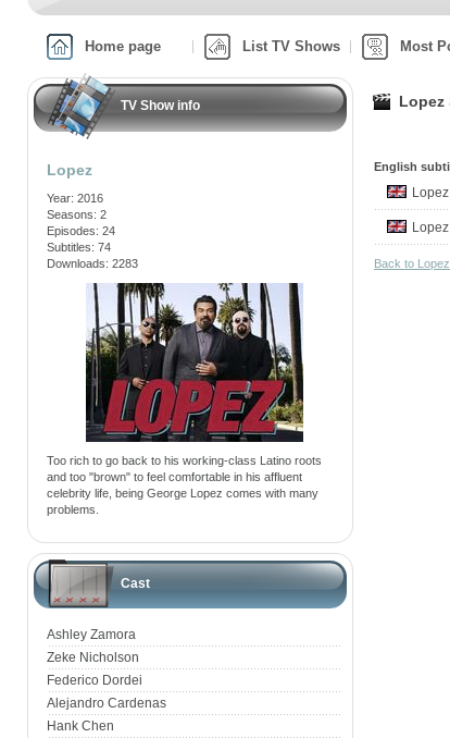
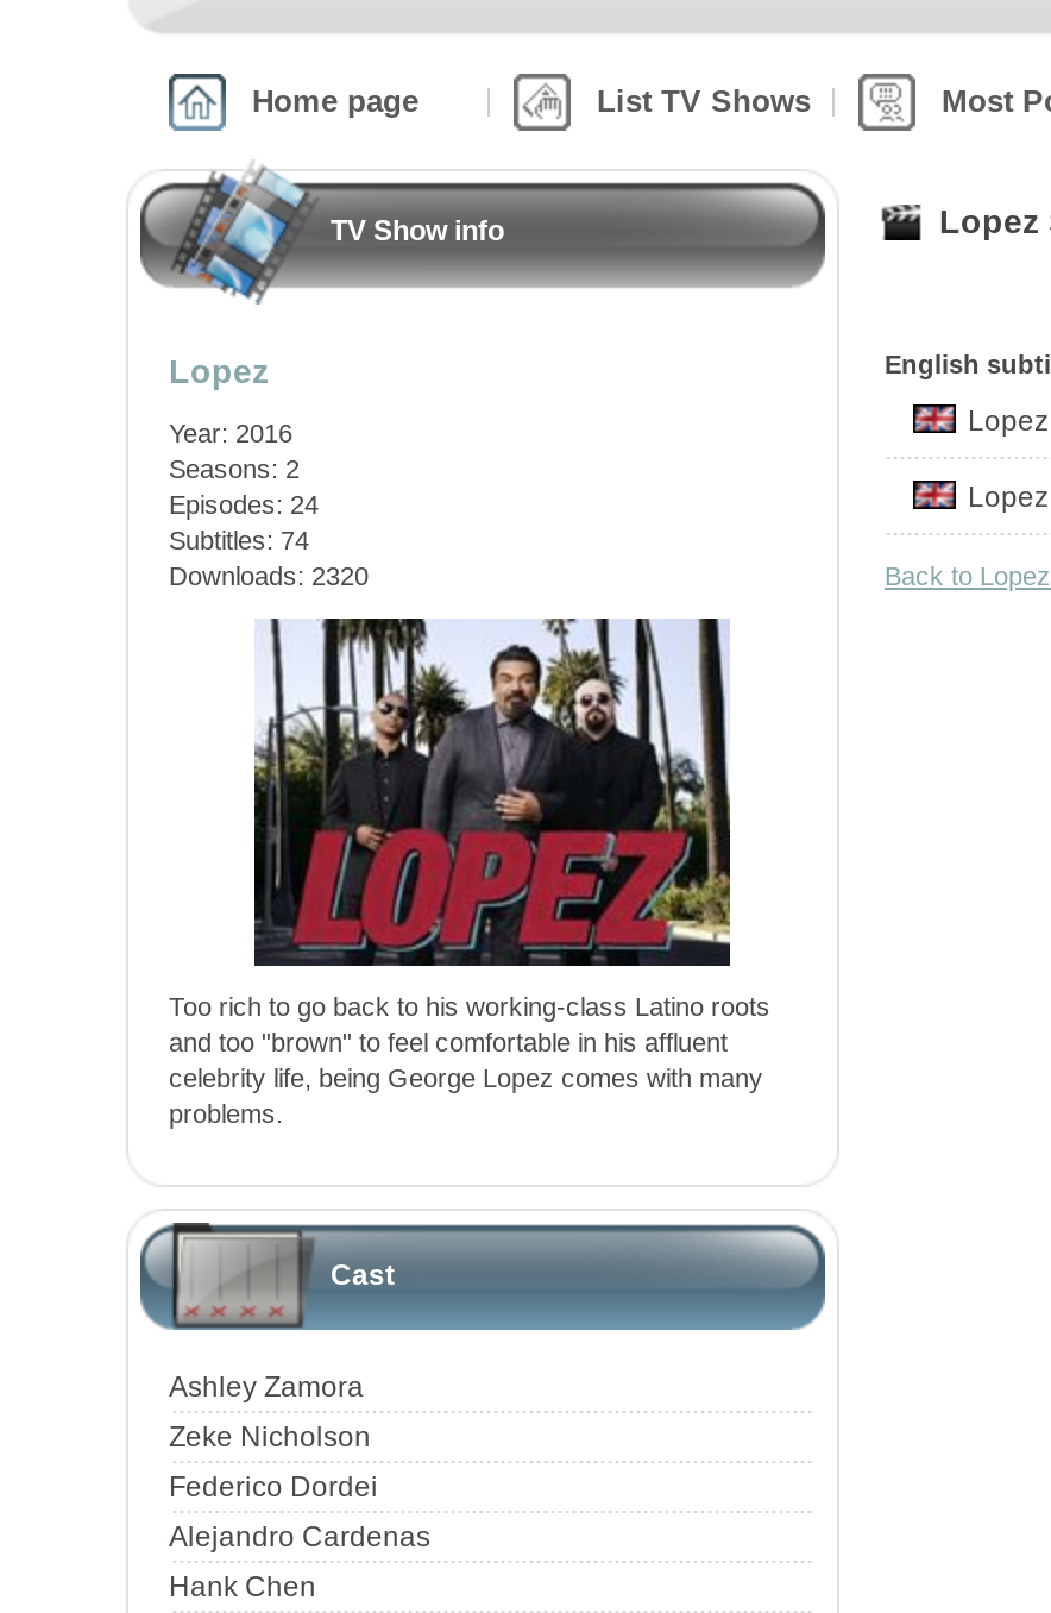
- Downloads: 2283
+ Downloads: 2320
